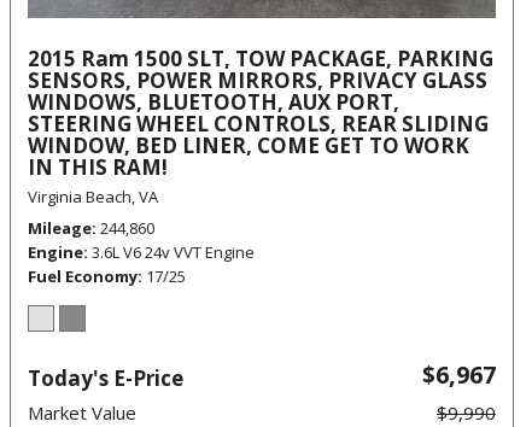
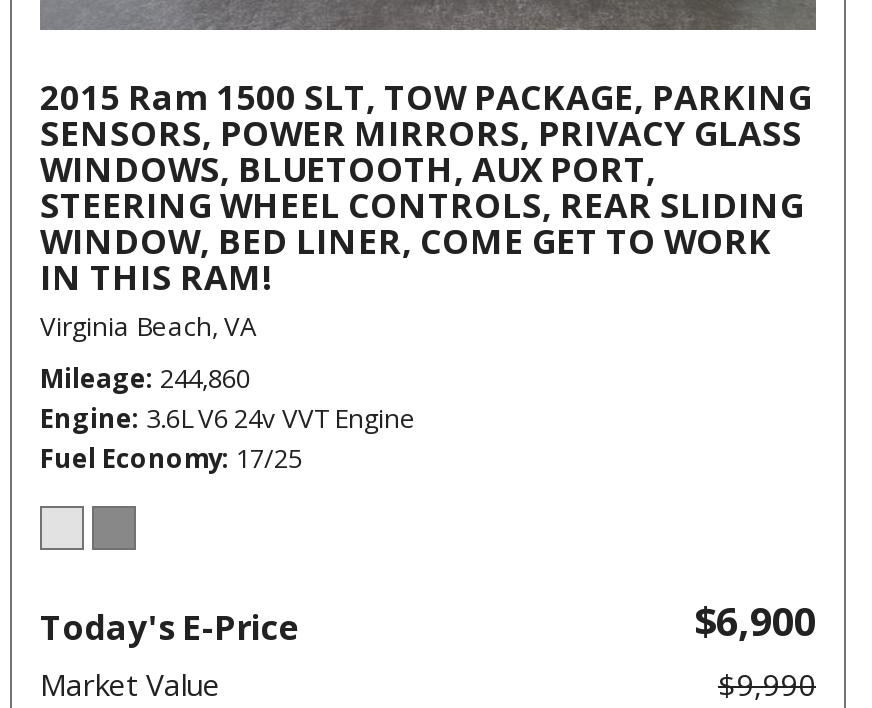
- $6,967
+ $6,900
